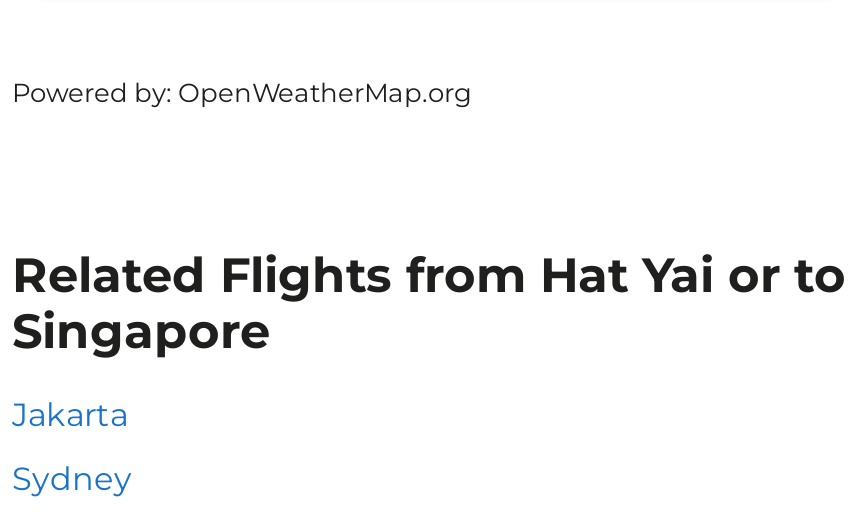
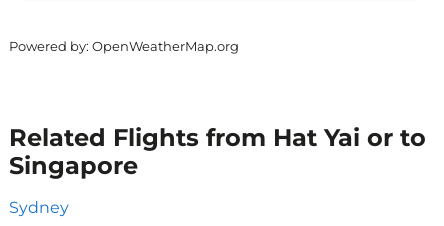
- Jakarta
